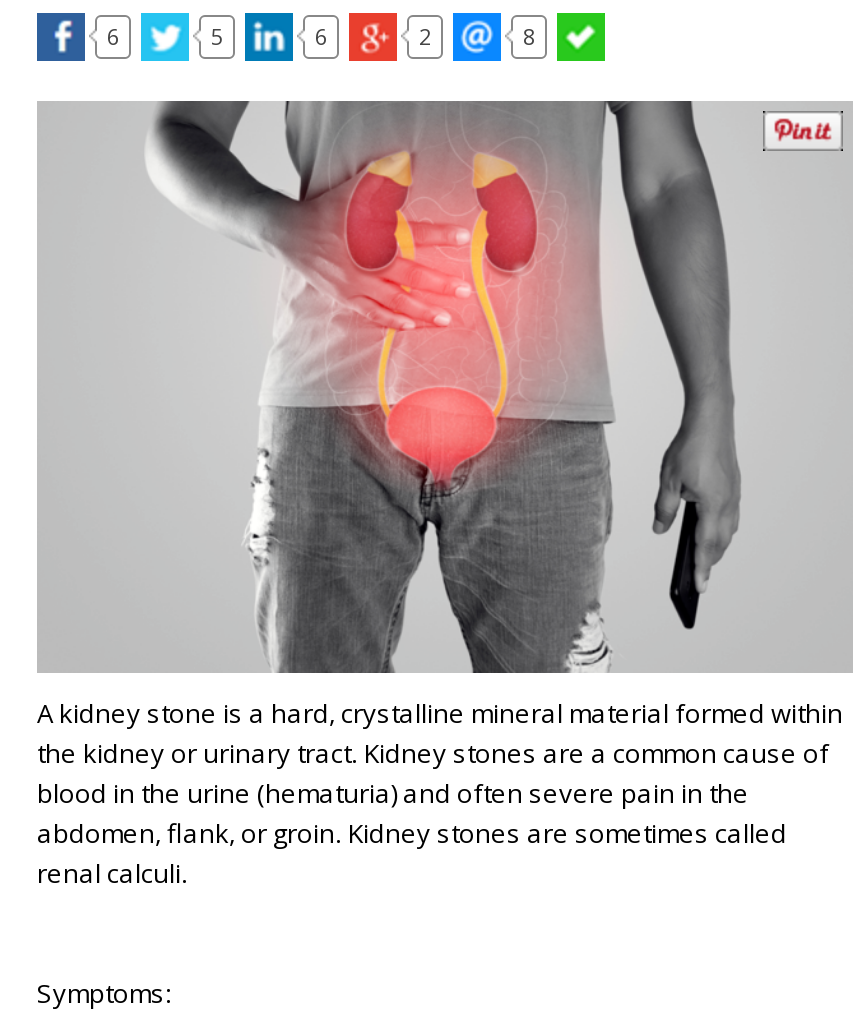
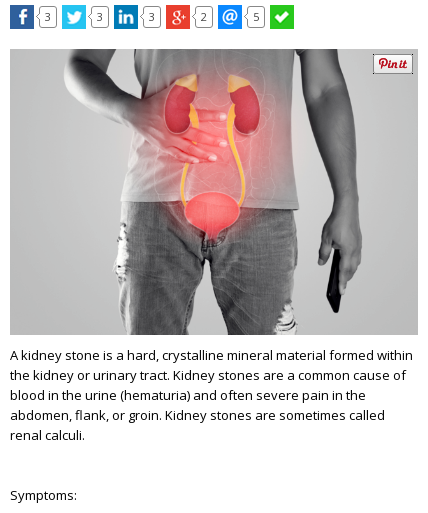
- 6
+ 3

- 5
+ 3

- 6
+ 3

- 8
+ 5
